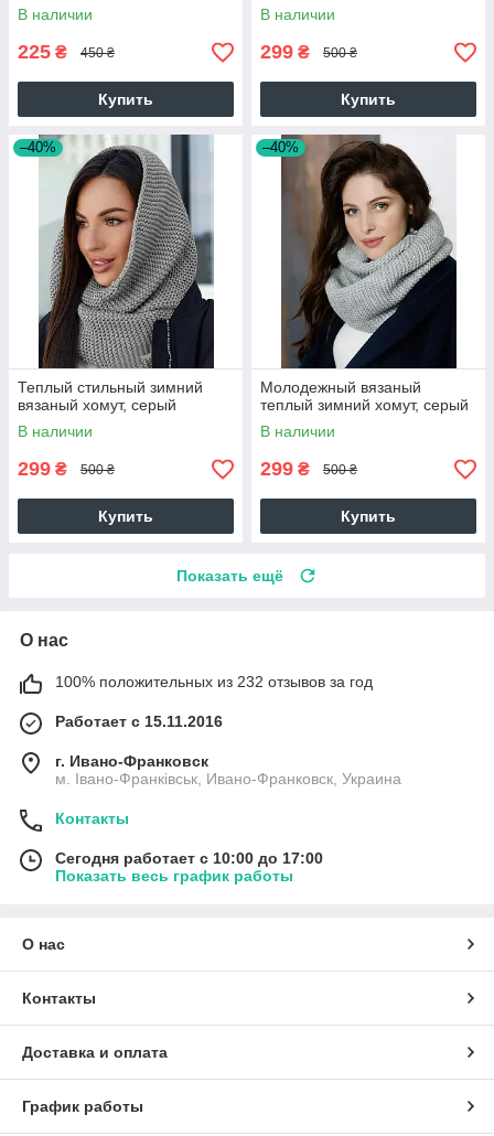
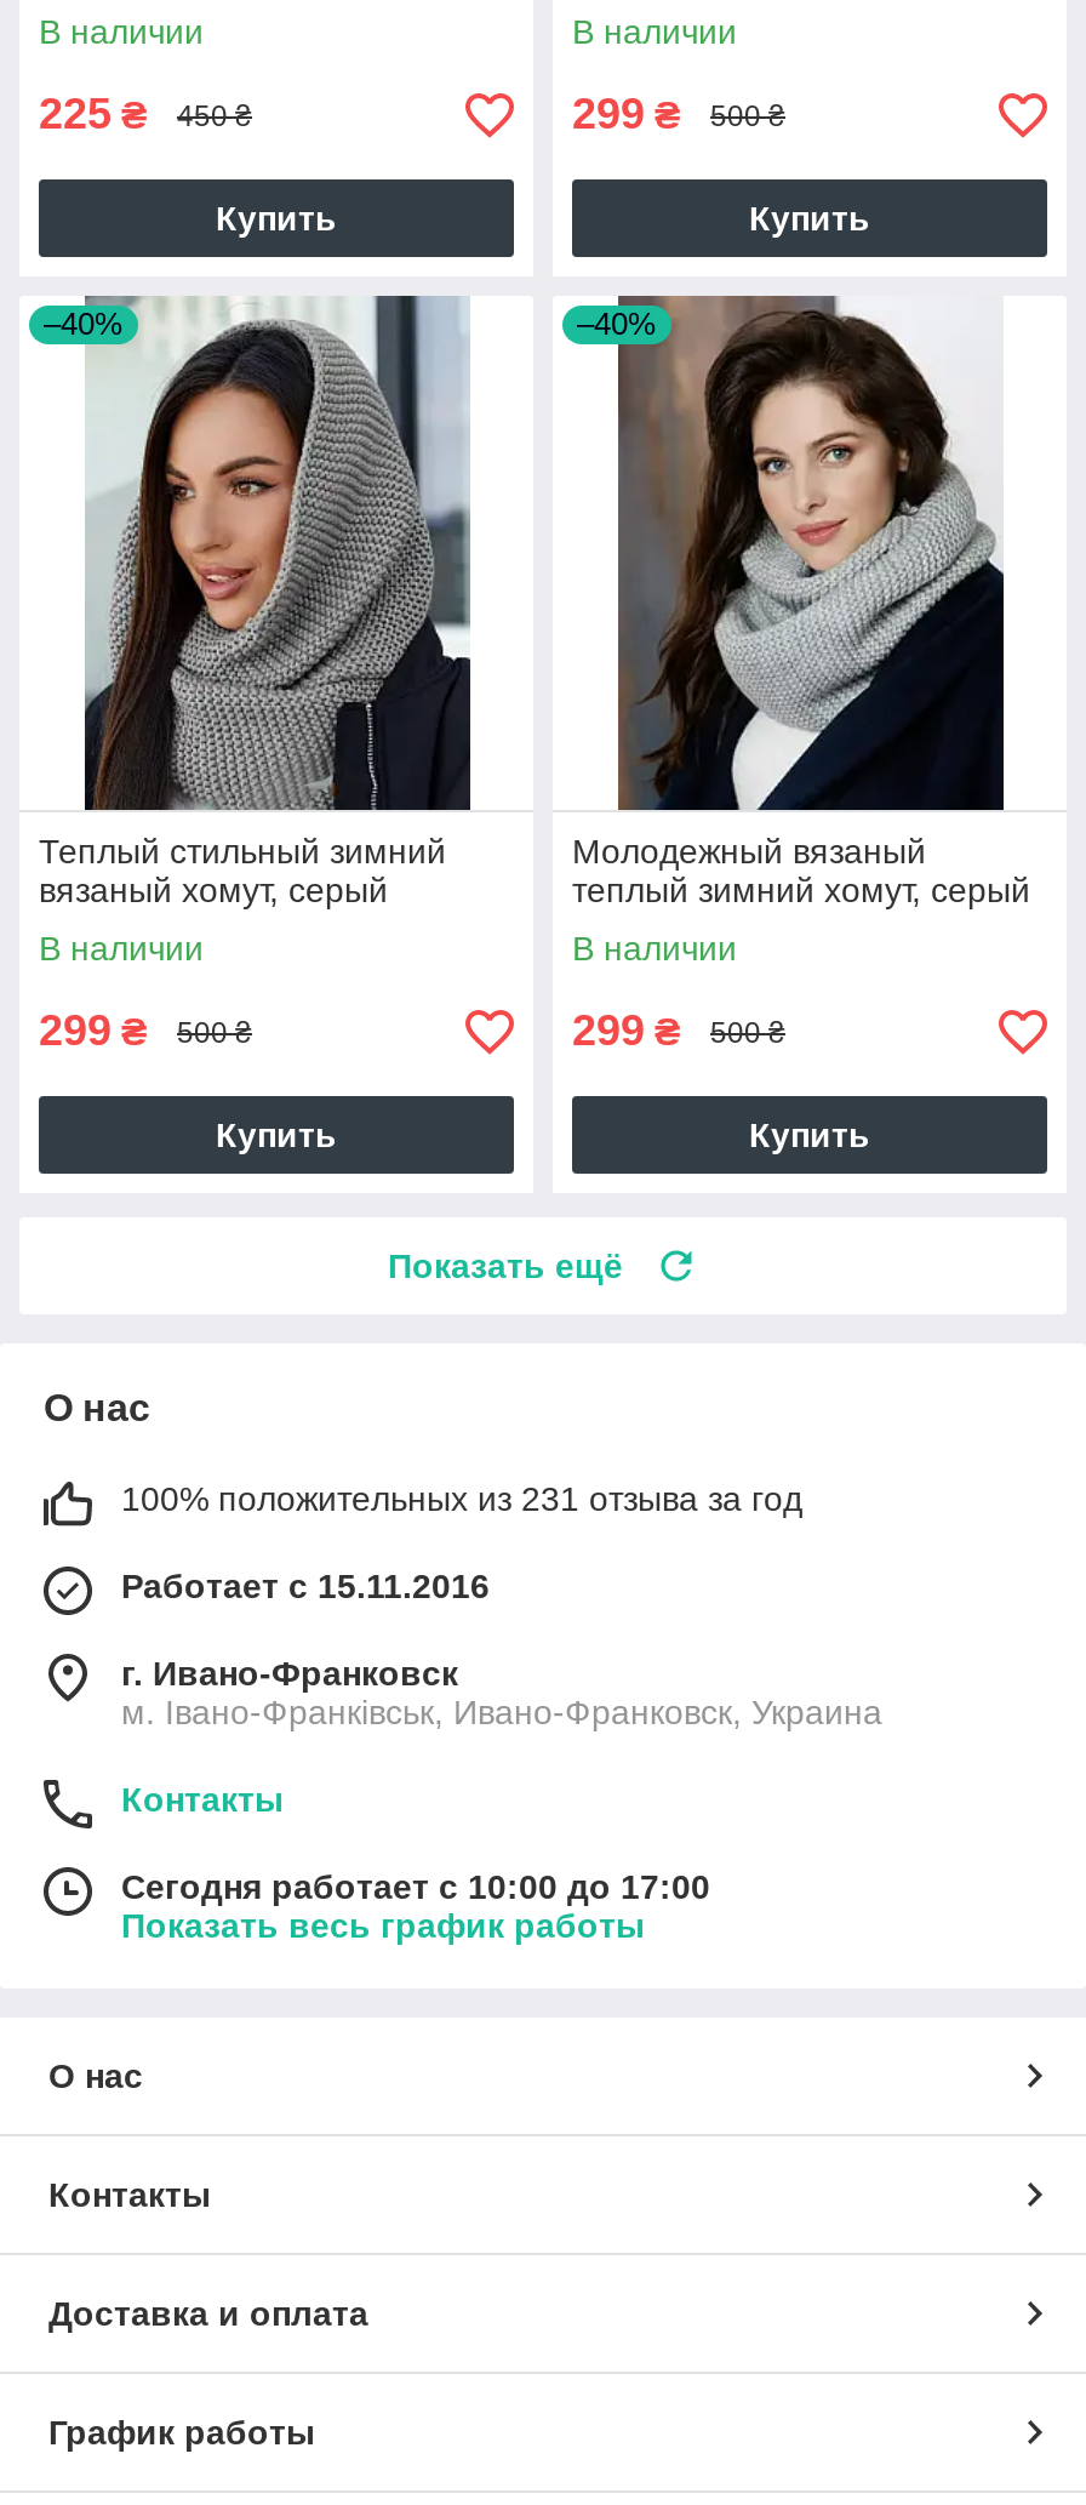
- 100% положительных из 232 отзывов за год
+ 100% положительных из 231 отзыва за год
